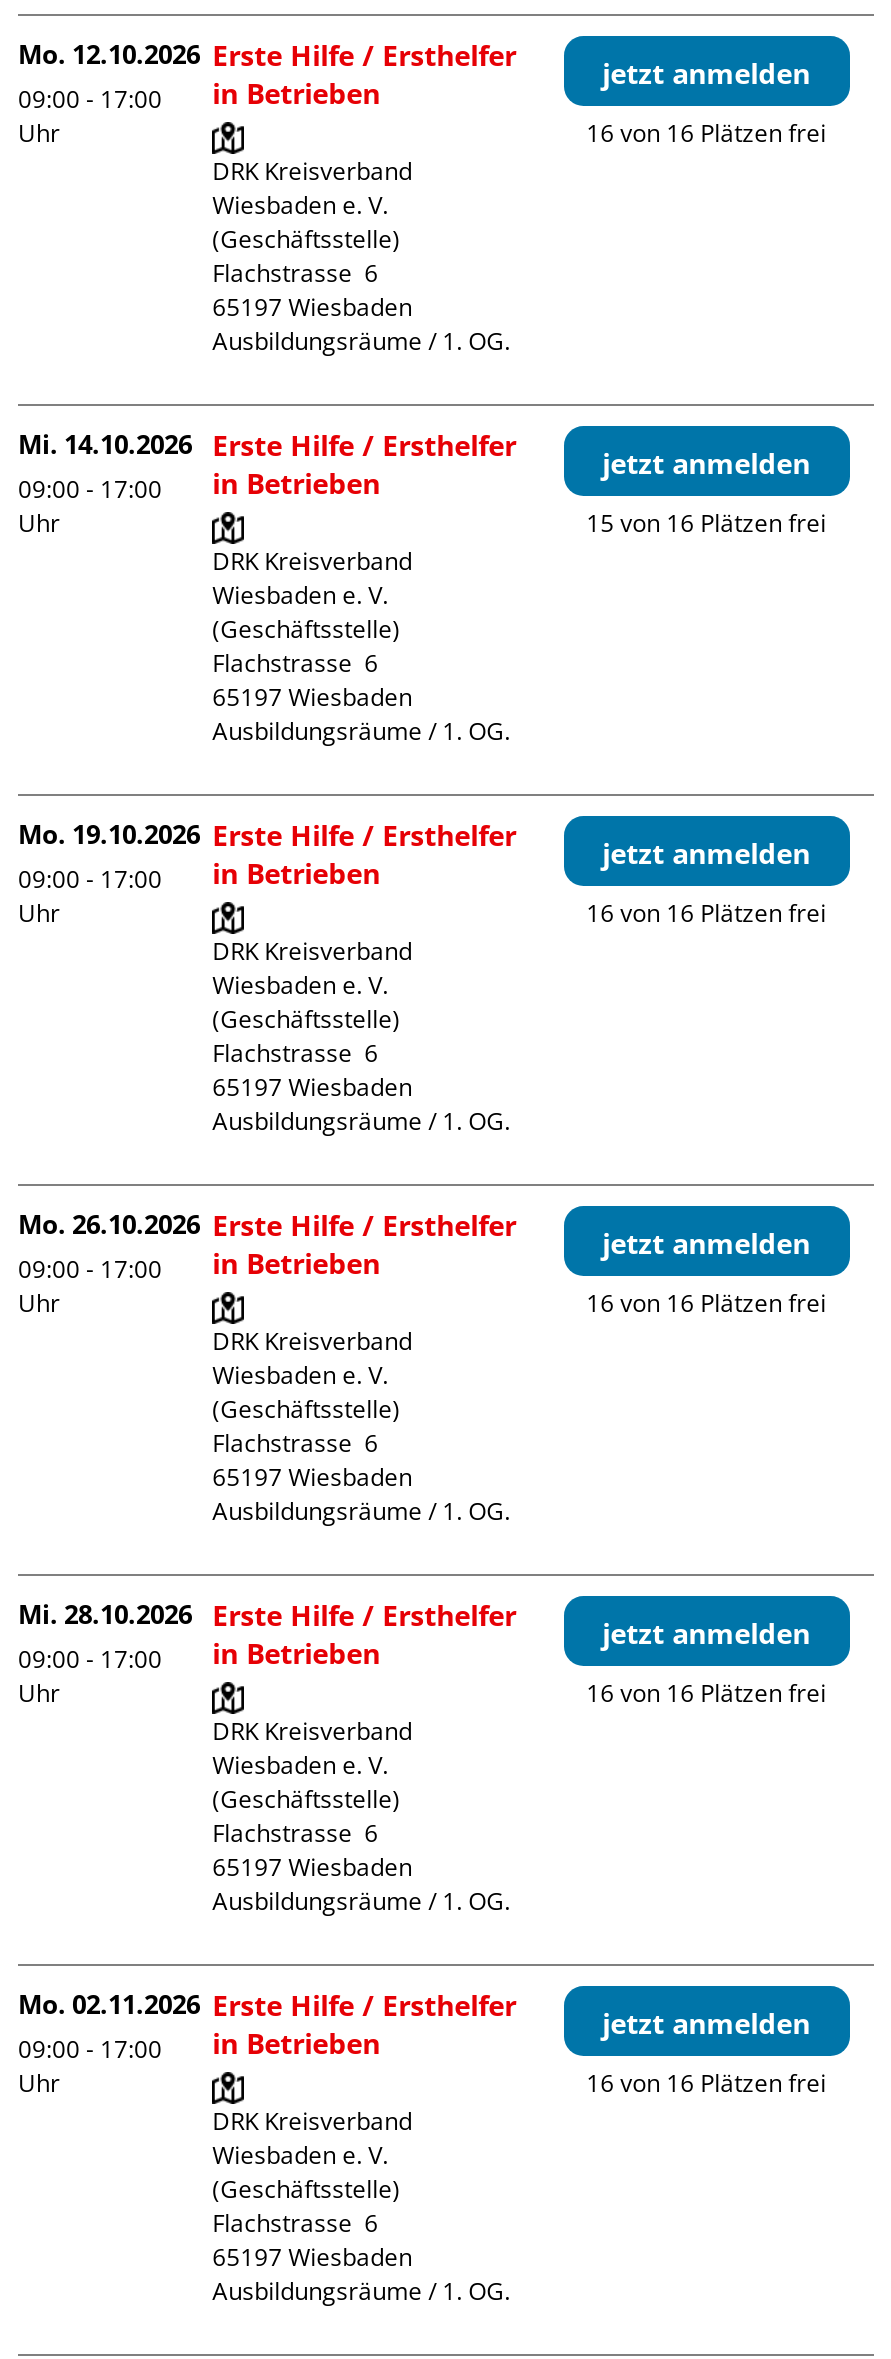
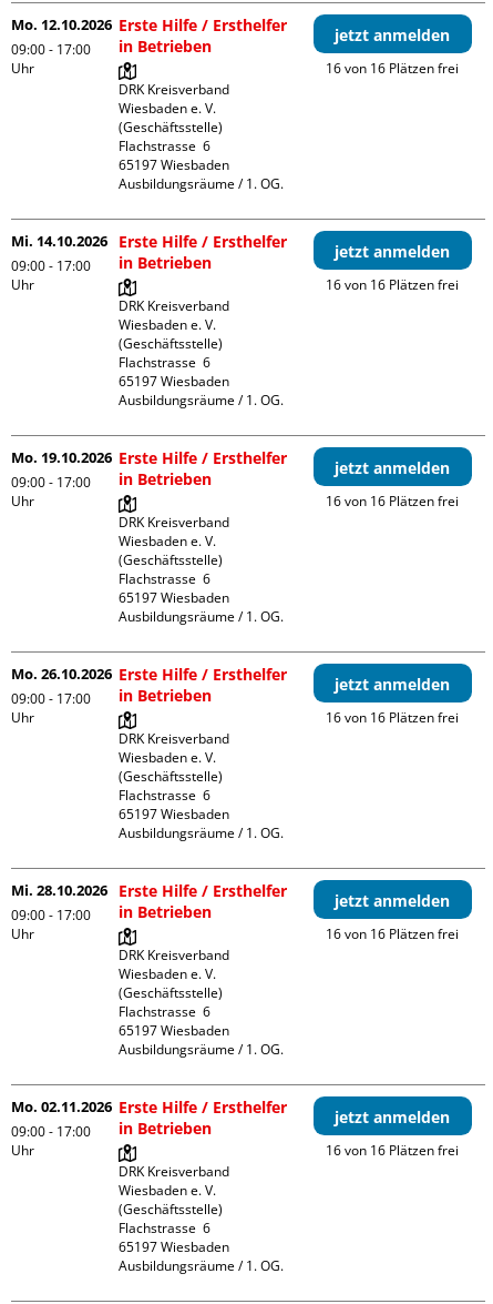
- 15 von 16 Plätzen frei
+ 16 von 16 Plätzen frei
